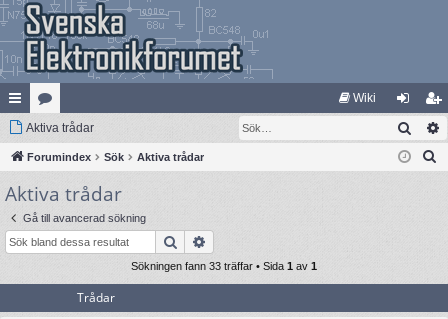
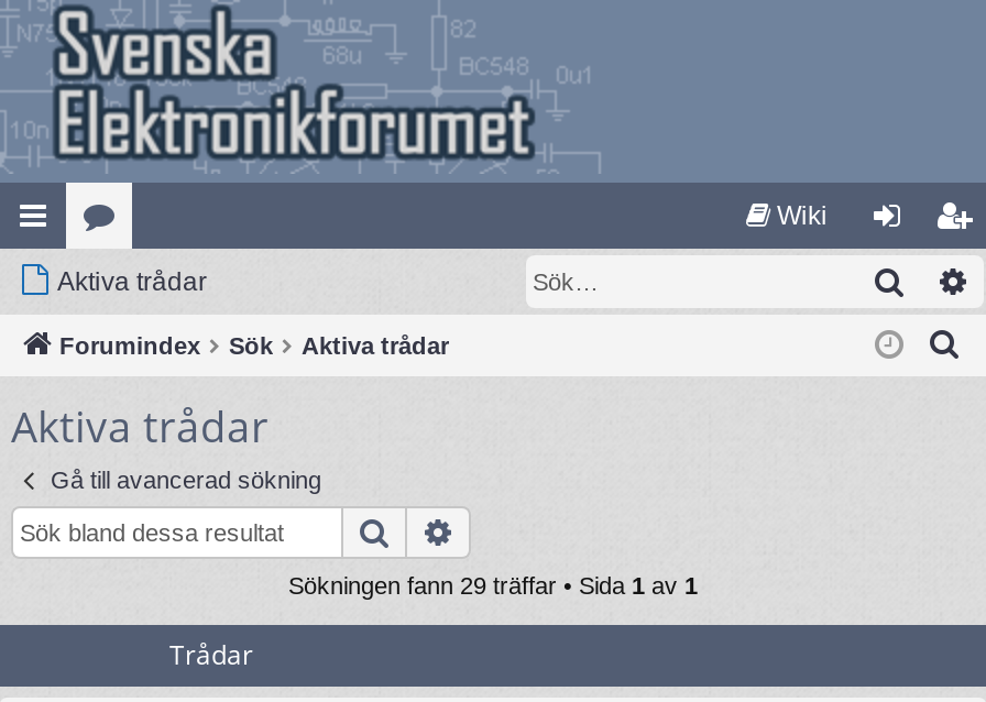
- Sökningen fann 33 träffar • Sida 1 av 1
+ Sökningen fann 29 träffar • Sida 1 av 1
